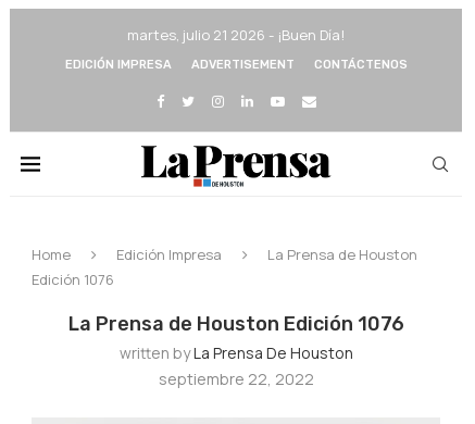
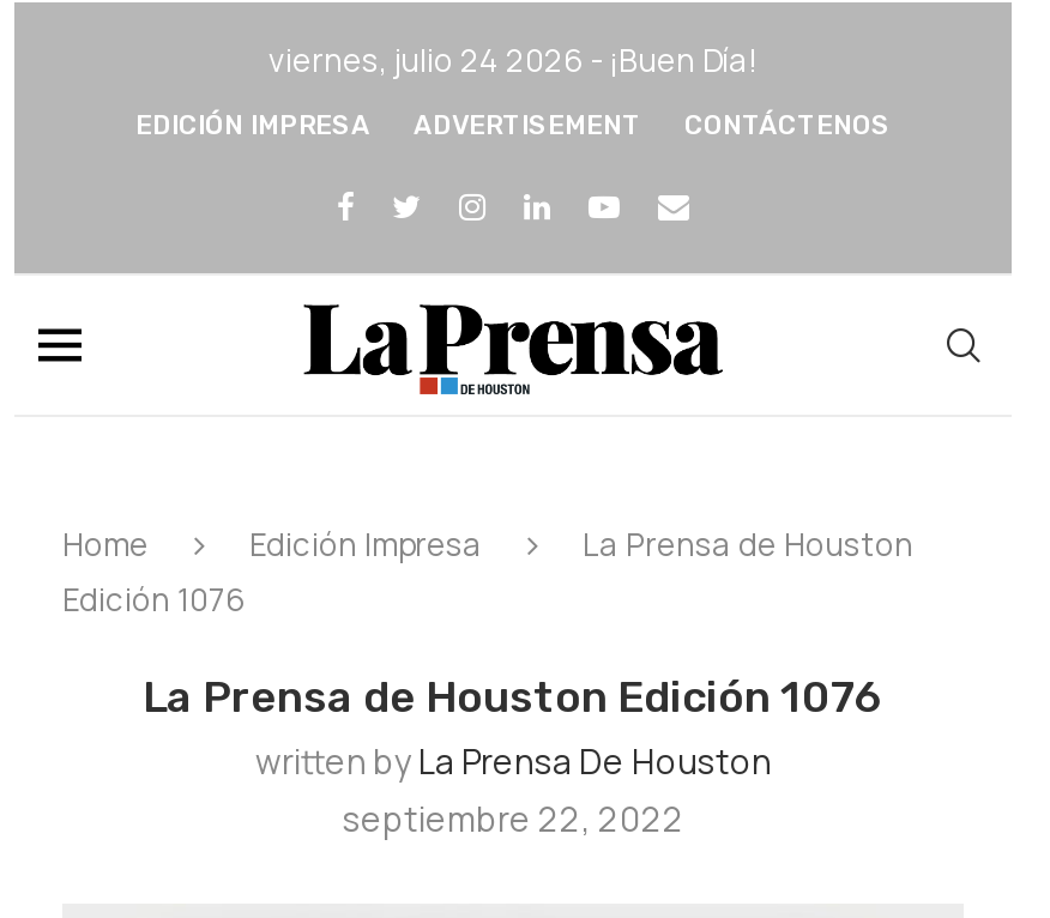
- martes, julio 21 2026 - ¡Buen Día!
+ viernes, julio 24 2026 - ¡Buen Día!
